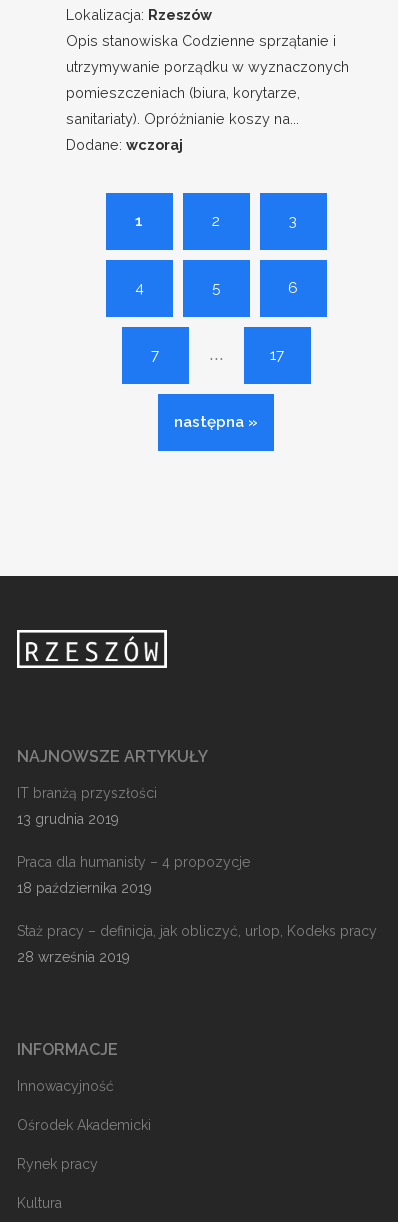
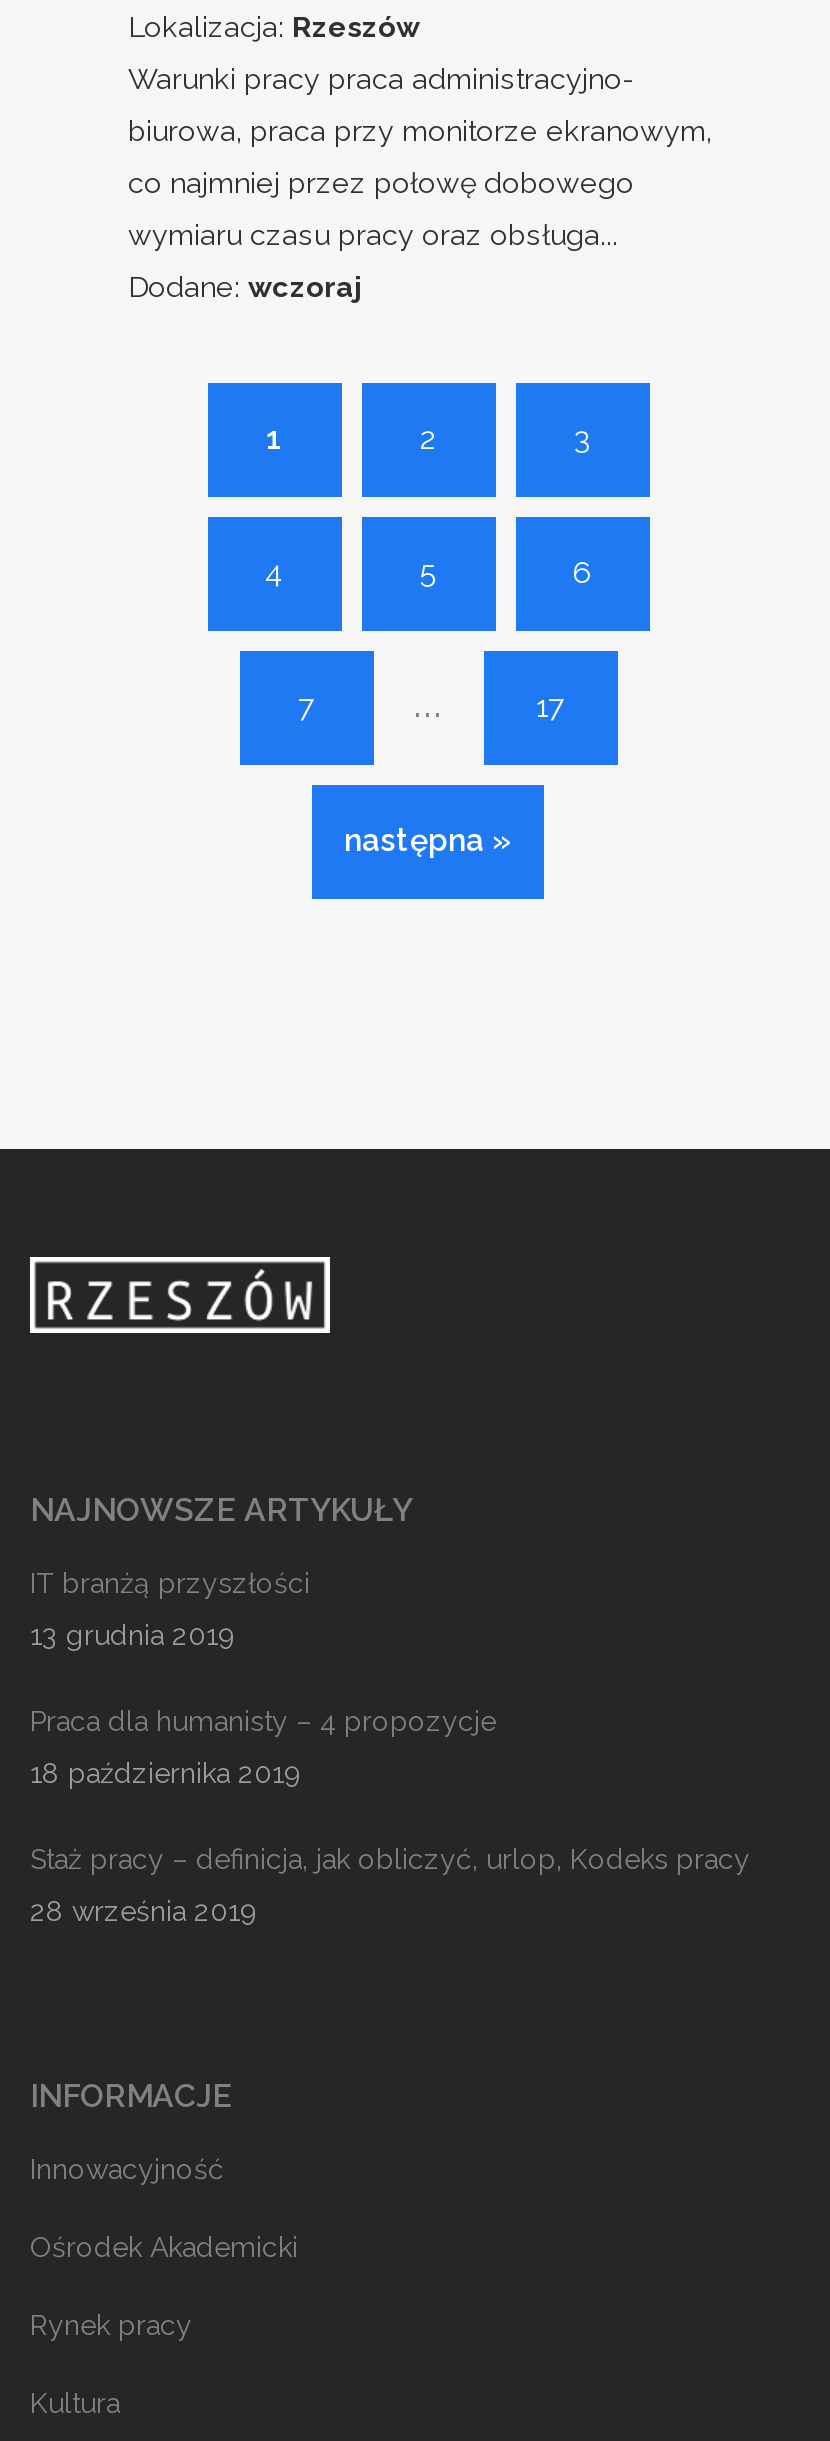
- Opis stanowiska Codzienne sprzątanie i
+ Warunki pracy praca administracyjno-

- utrzymywanie porządku w wyznaczonych
+ biurowa, praca przy monitorze ekranowym,

- pomieszczeniach (biura, korytarze,
+ co najmniej przez połowę dobowego

- sanitariaty). Opróżnianie koszy na...
+ wymiaru czasu pracy oraz obsługa...
